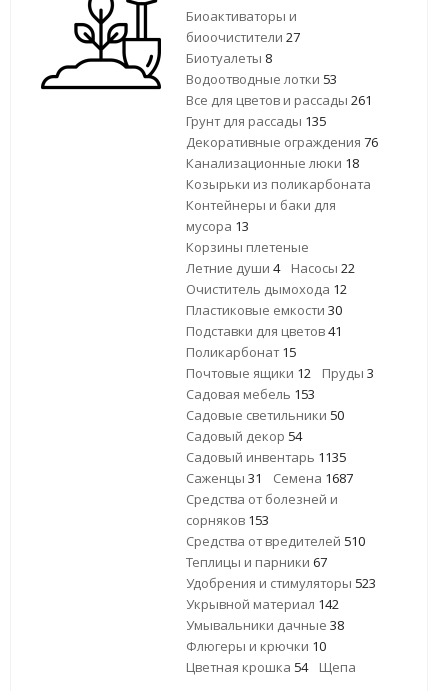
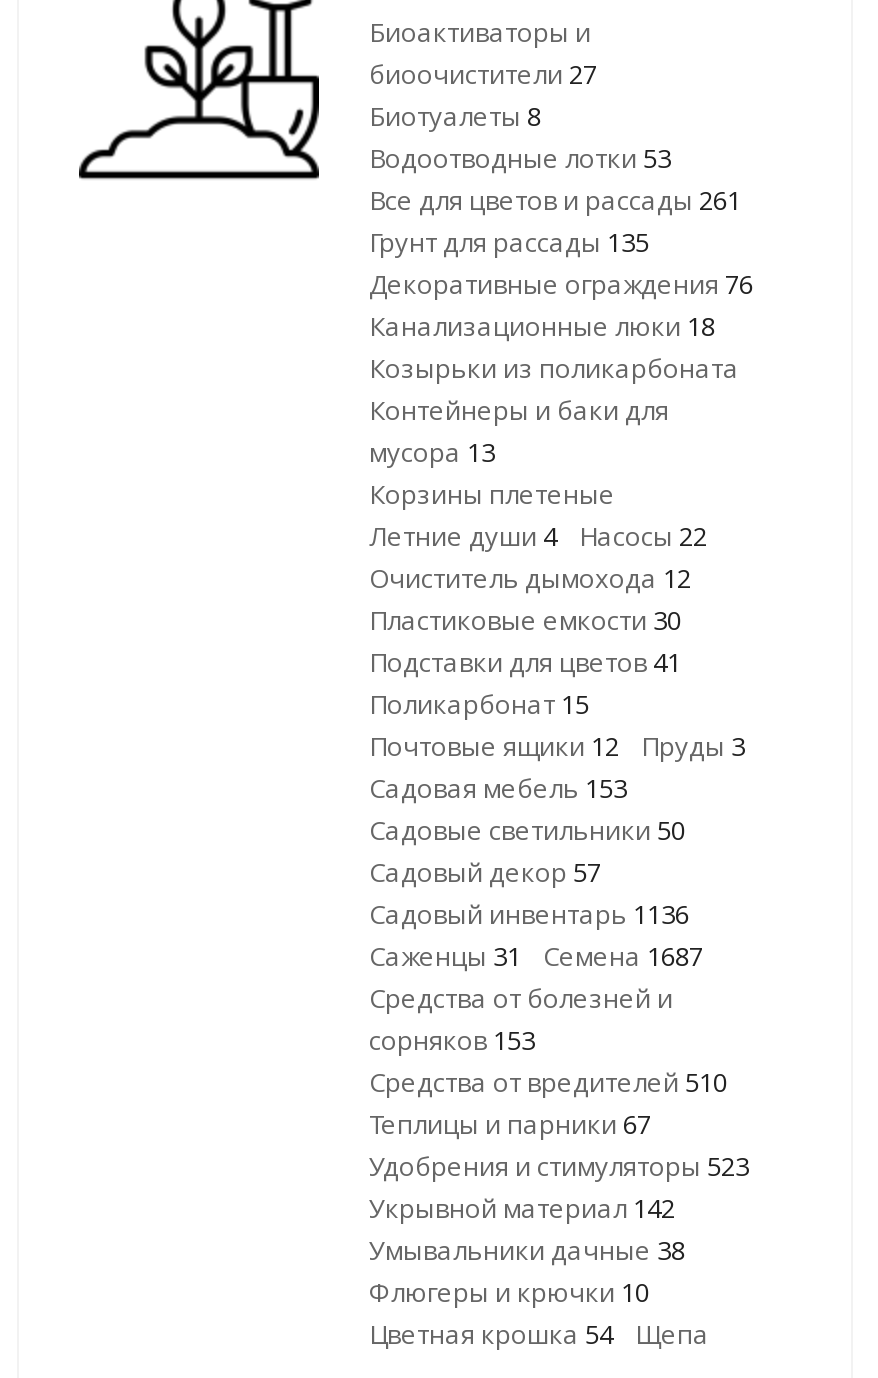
- Садовый декор 54
+ Садовый декор 57

- Садовый инвентарь 1135
+ Садовый инвентарь 1136
